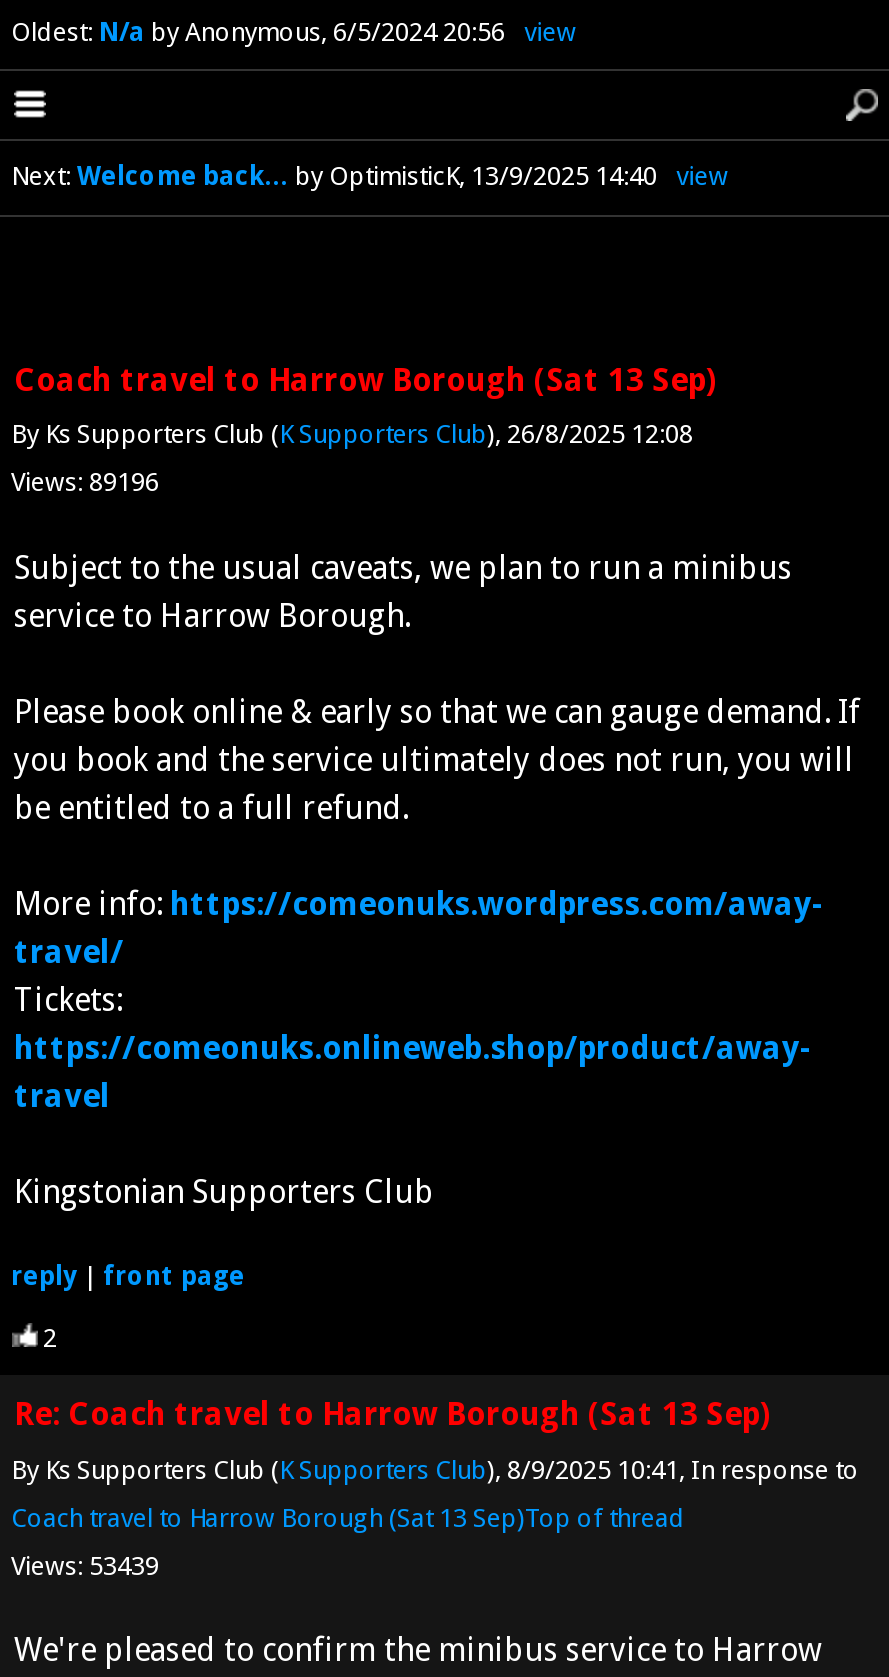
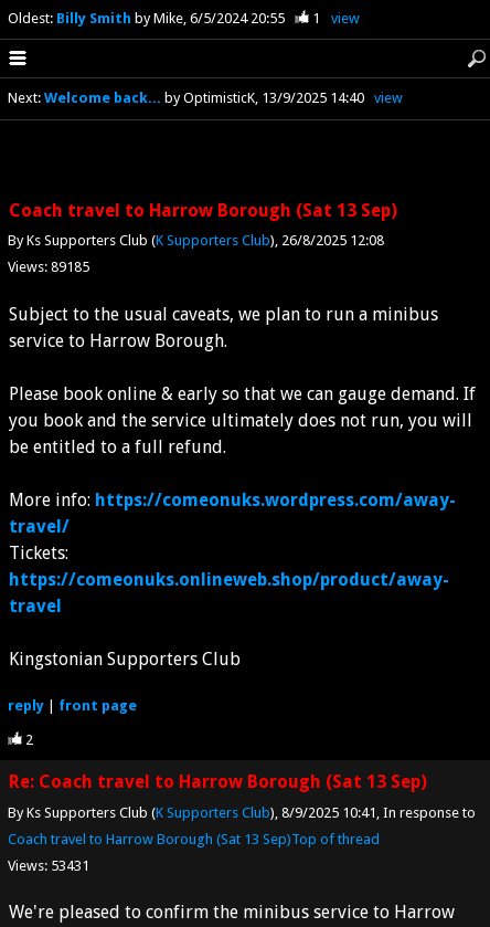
- Oldest: N/a by Anonymous 6/5/2024 20:56
+ Oldest: Billy Smith by Mike 6/5/2024 20:55
+ 1

- Views: 89196
+ Views: 89185

- Views: 53439
+ Views: 53431
